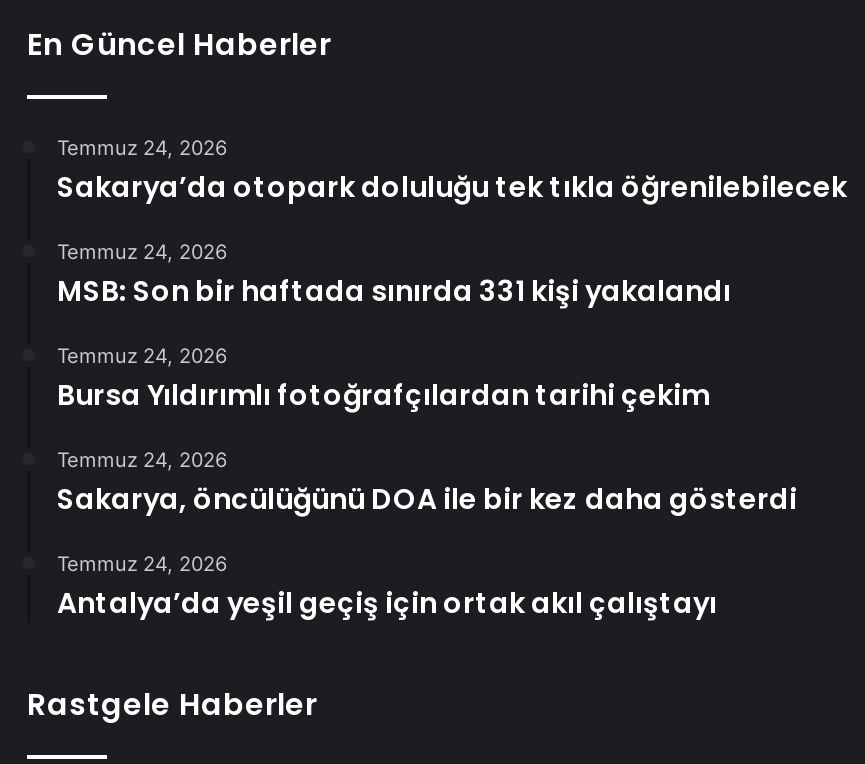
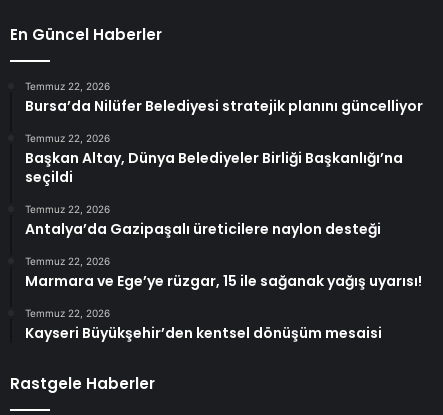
- Temmuz 24, 2026
- Sakarya’da otopark doluluğu tek tıkla öğrenilebilecek
+ Temmuz 22, 2026
+ Bursa’da Nilüfer Belediyesi stratejik planını güncelliyor

- Temmuz 24, 2026
- MSB: Son bir haftada sınırda 331 kişi yakalandı
+ Temmuz 22, 2026
+ Başkan Altay, Dünya Belediyeler Birliği Başkanlığı’na
+ seçildi

- Temmuz 24, 2026
- Bursa Yıldırımlı fotoğrafçılardan tarihi çekim
+ Temmuz 22, 2026
+ Antalya’da Gazipaşalı üreticilere naylon desteği

- Temmuz 24, 2026
- Sakarya, öncülüğünü DOA ile bir kez daha gösterdi
+ Temmuz 22, 2026
+ Marmara ve Ege’ye rüzgar, 15 ile sağanak yağış uyarısı!

- Temmuz 24, 2026
- Antalya’da yeşil geçiş için ortak akıl çalıştayı
+ Temmuz 22, 2026
+ Kayseri Büyükşehir’den kentsel dönüşüm mesaisi
